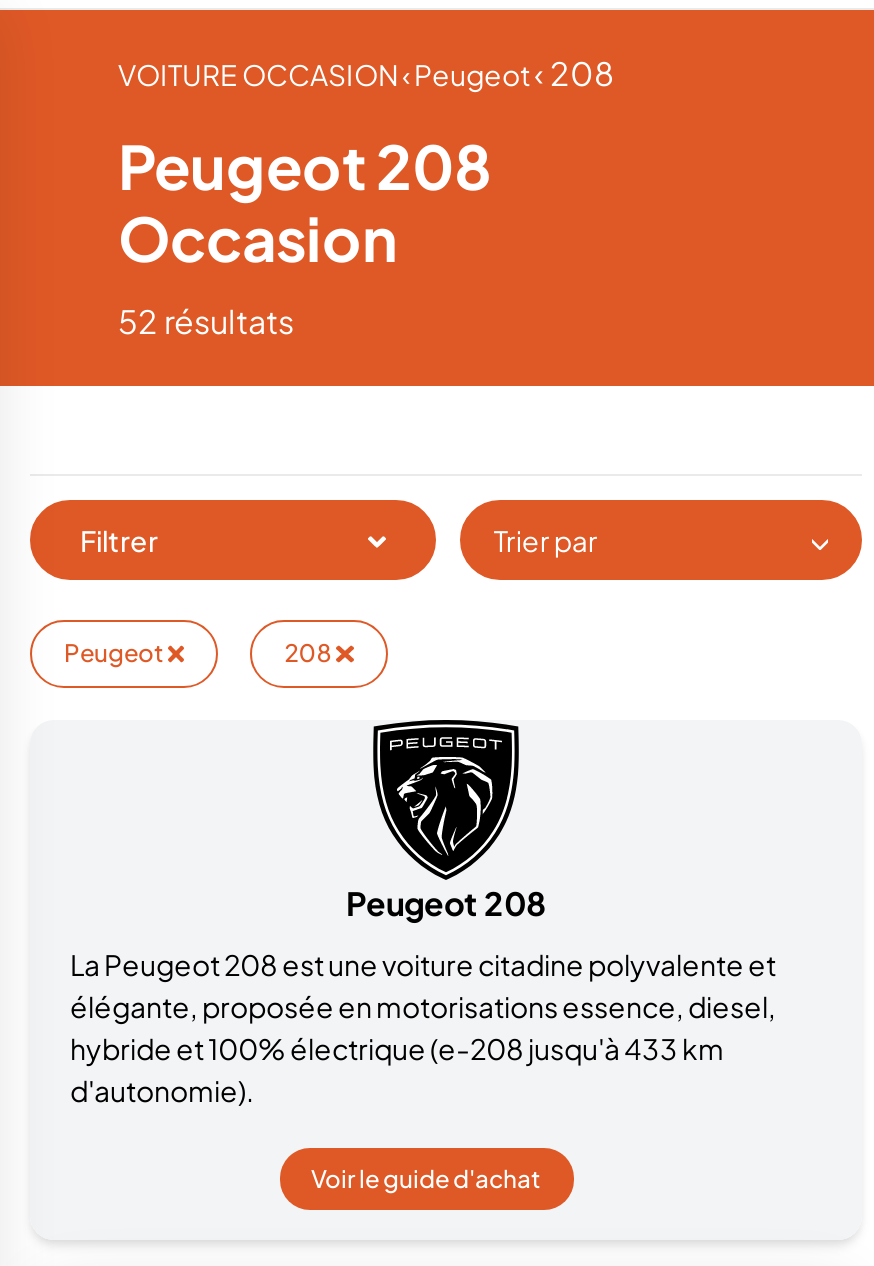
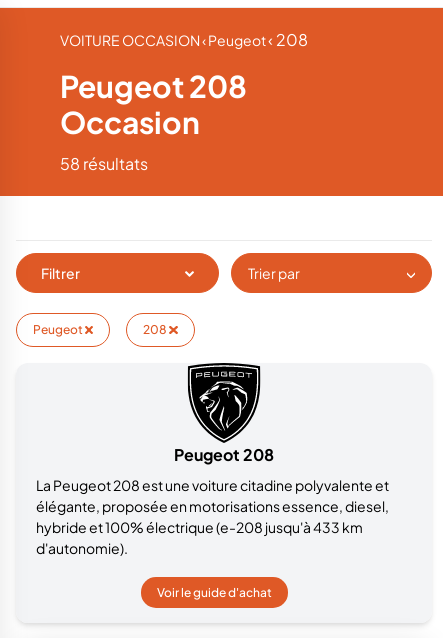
- 52 résultats
+ 58 résultats
